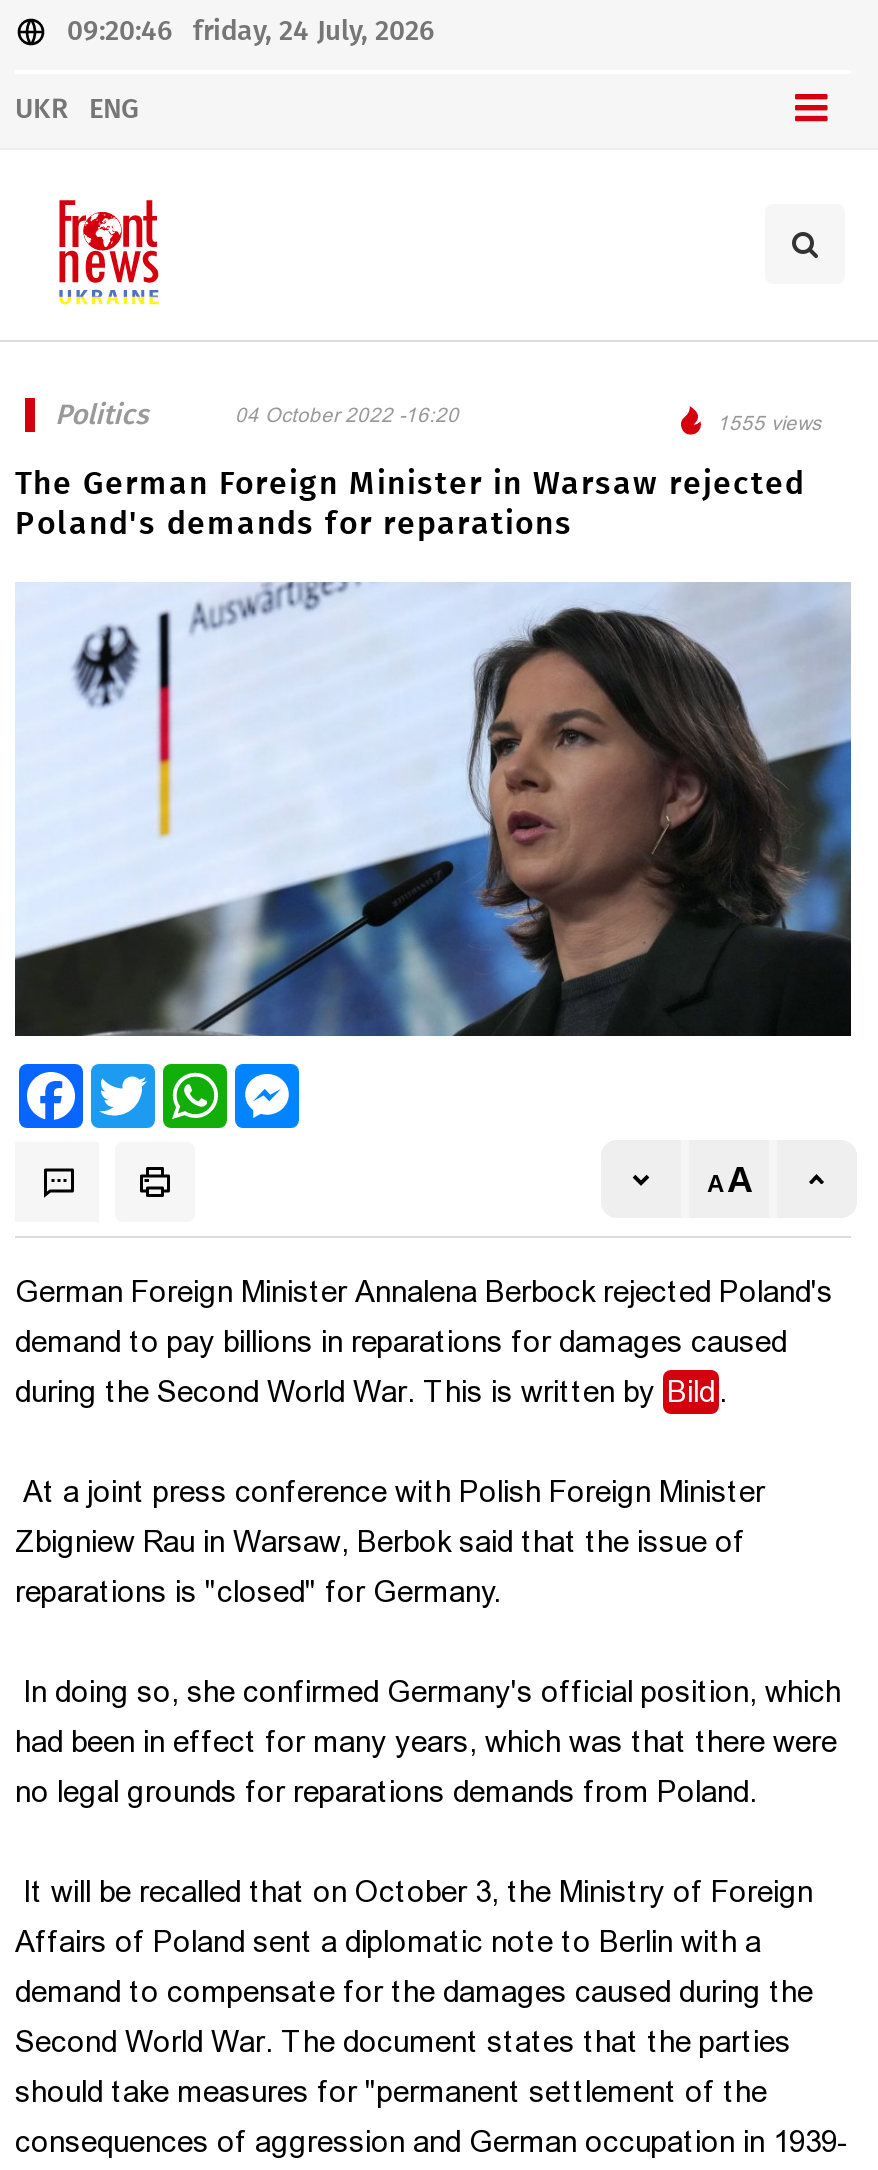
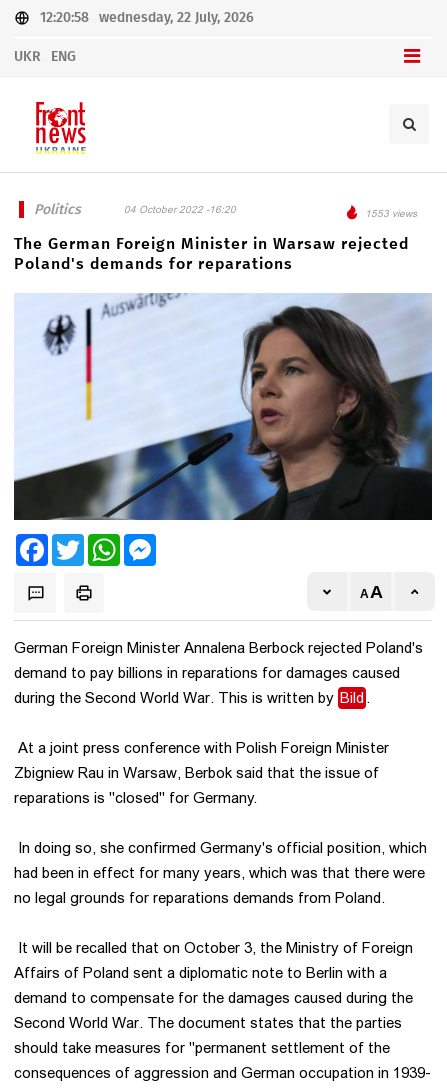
- 09:20:46 friday, 24 July, 2026
+ 12:20:58 wednesday, 22 July, 2026

- 1555 views
+ 1553 views
